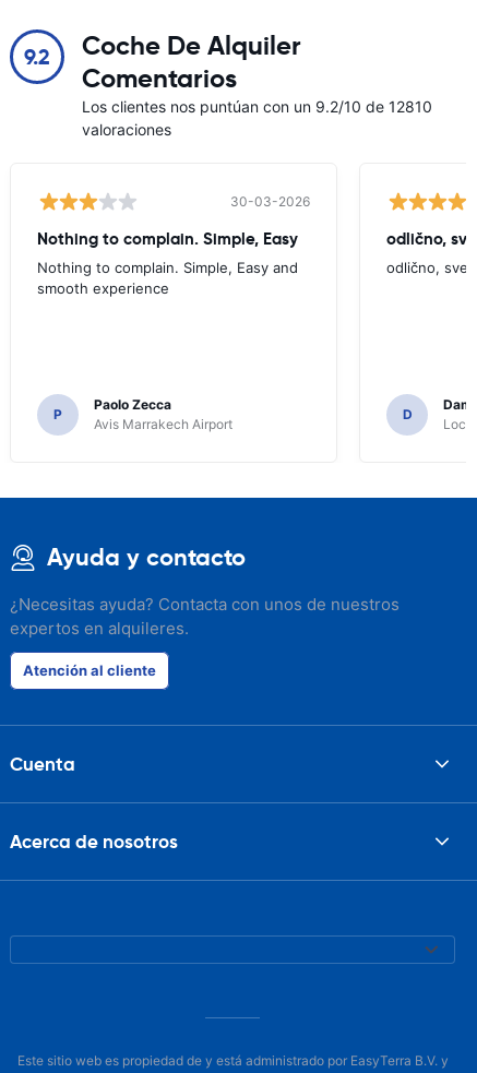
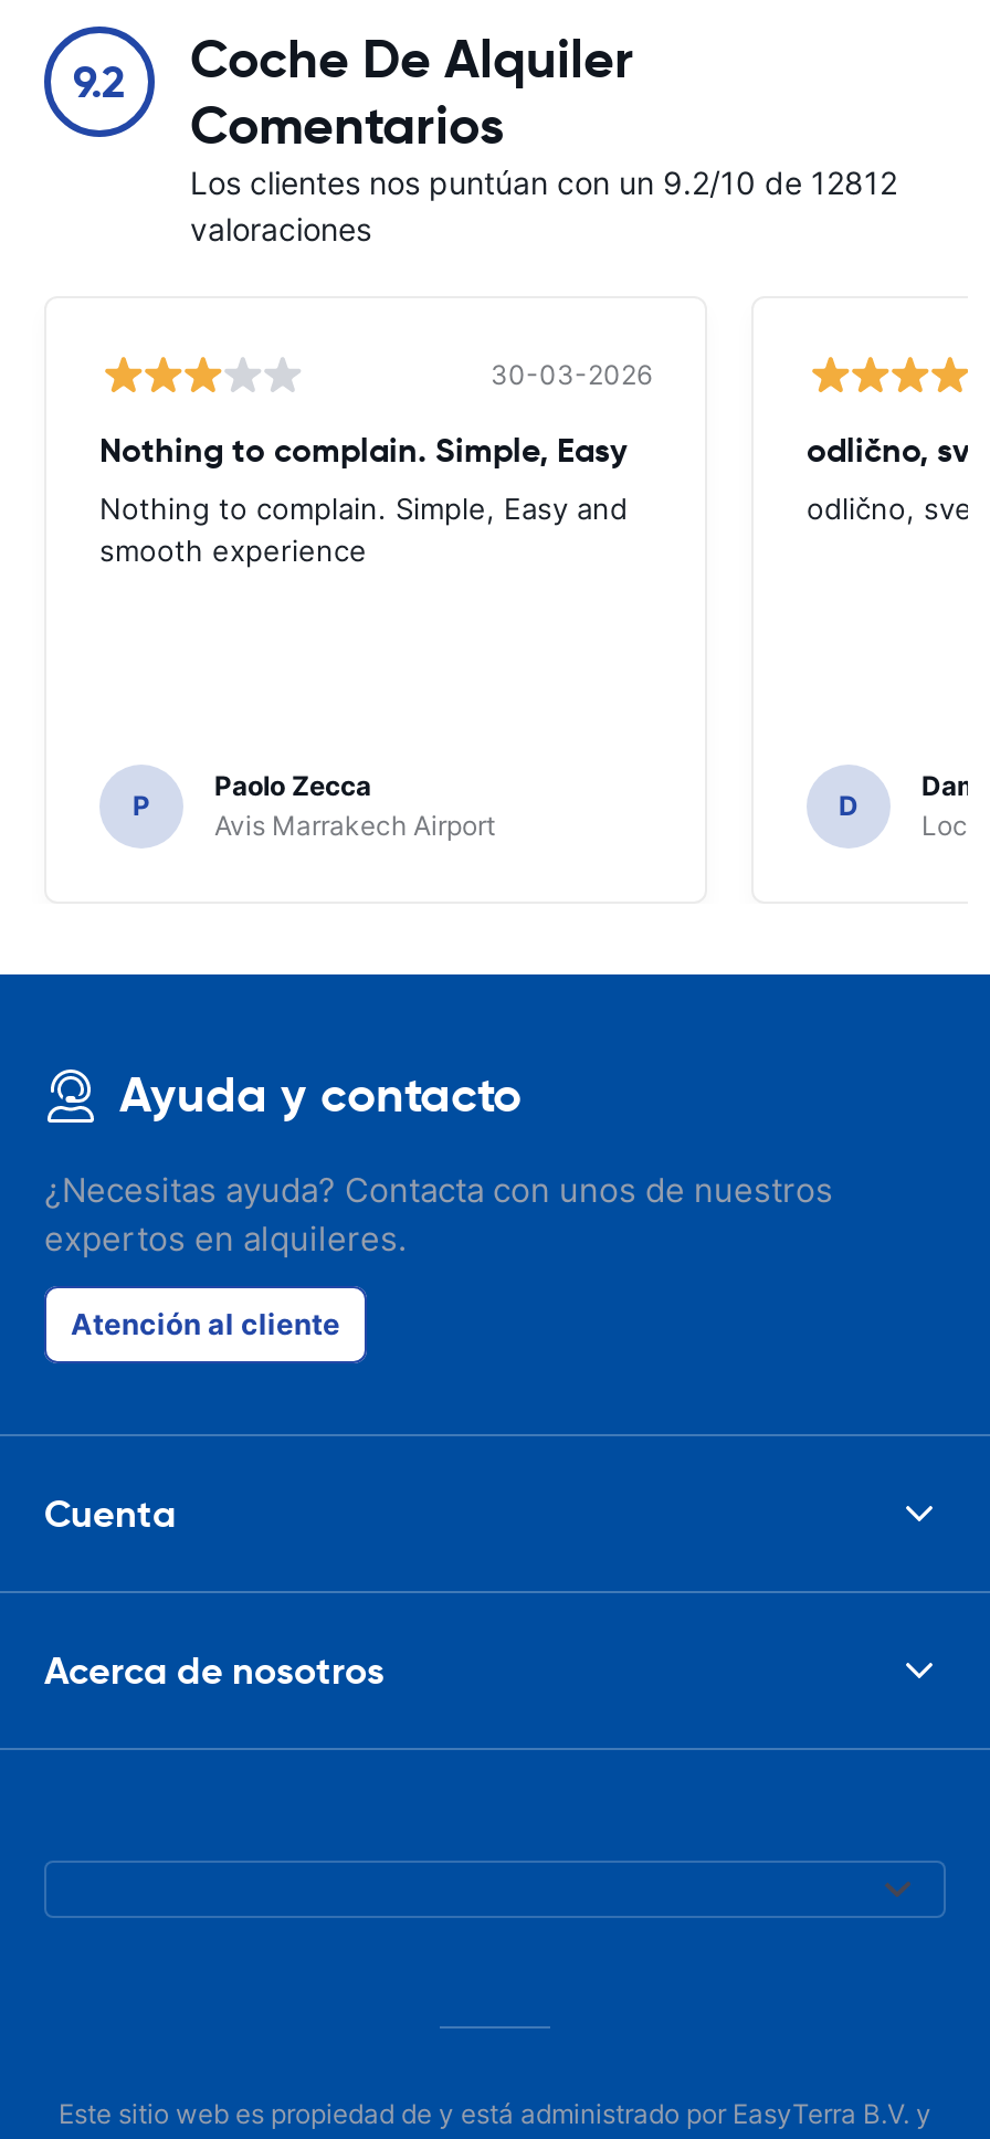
- Los clientes nos puntúan con un 9.2/10 de 12810
+ Los clientes nos puntúan con un 9.2/10 de 12812
